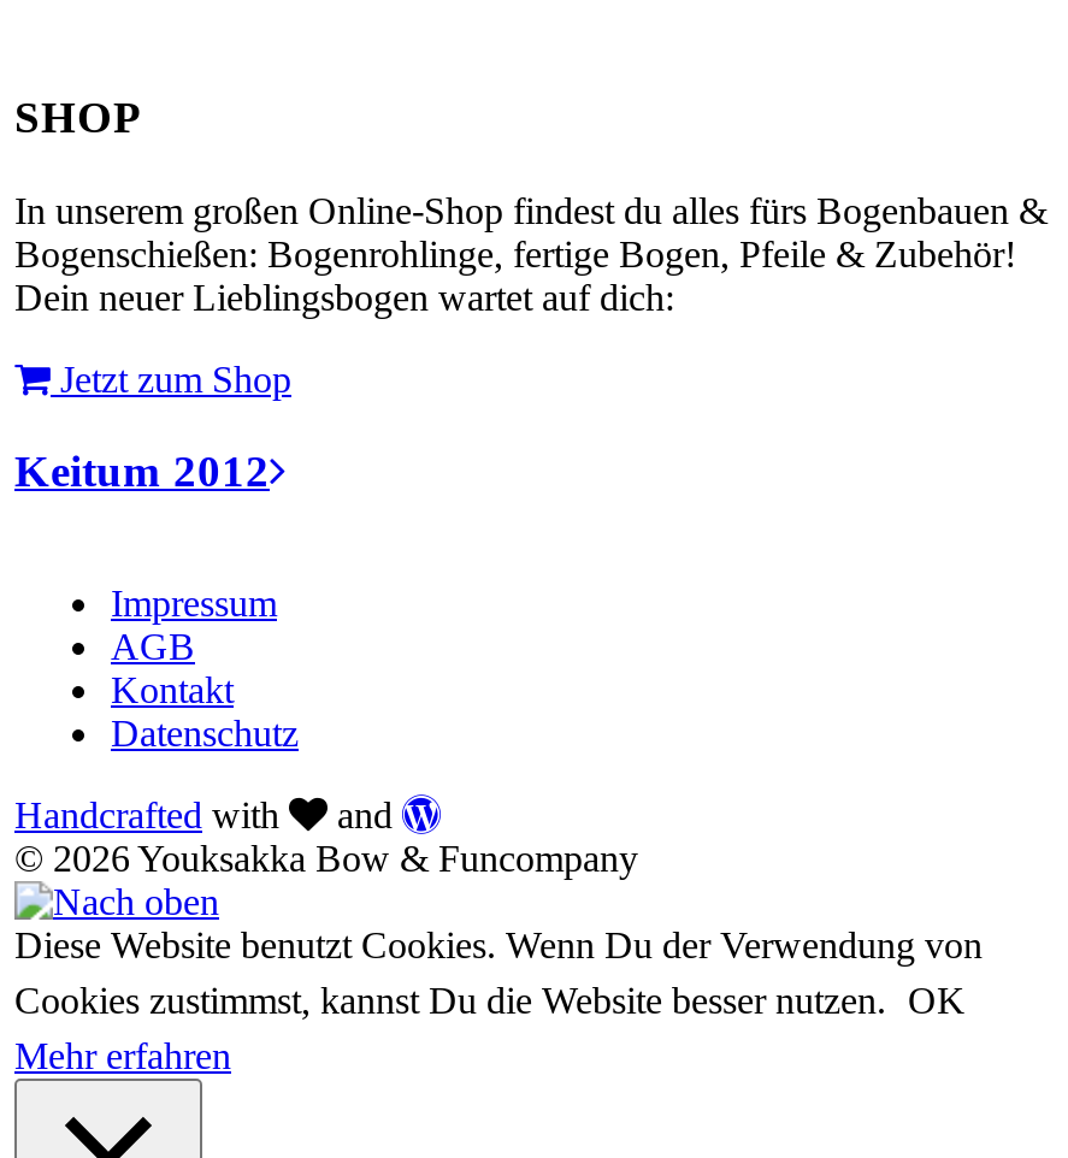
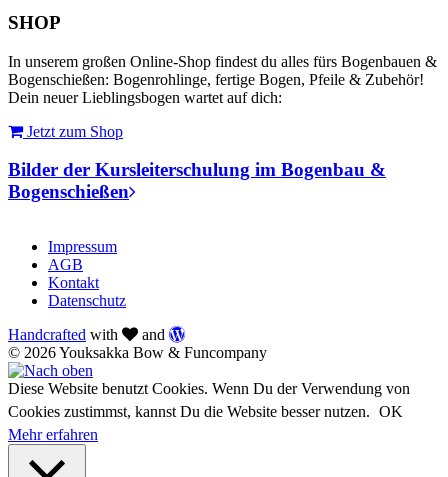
- Keitum 2012
+ Bilder der Kursleiterschulung im Bogenbau &
+ Bogenschießen
